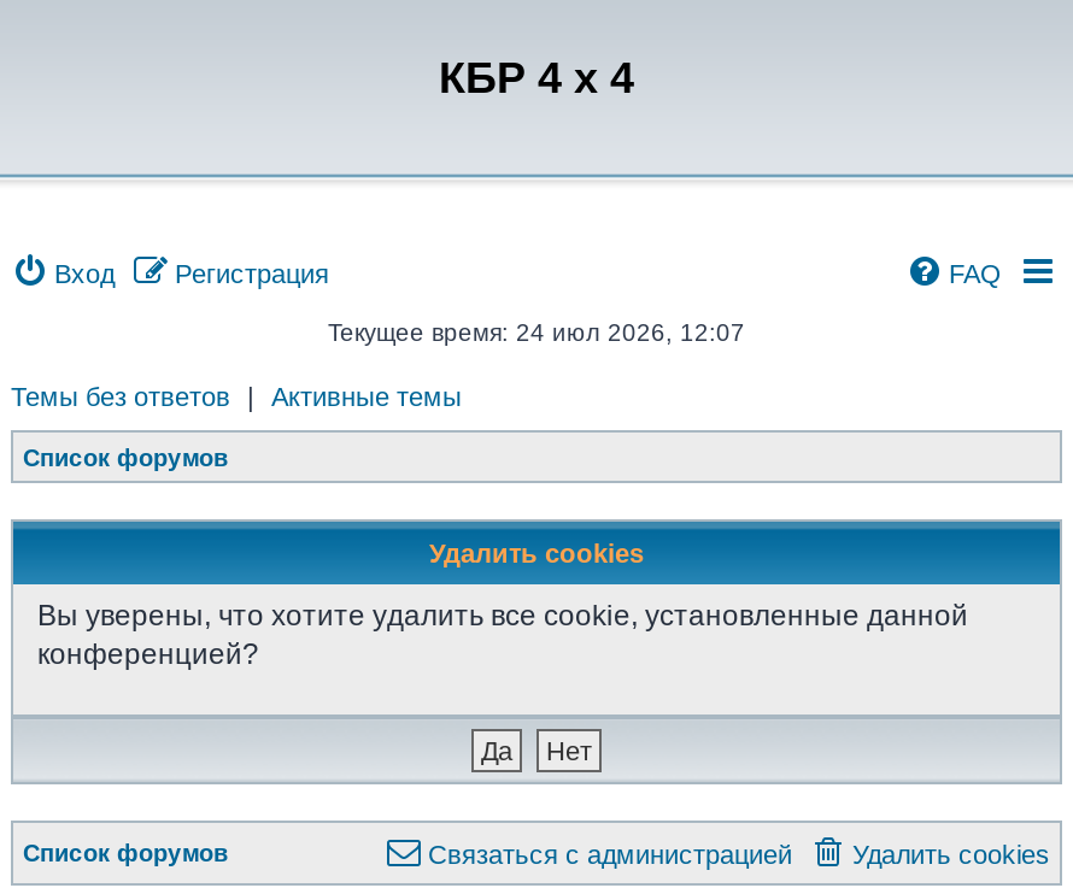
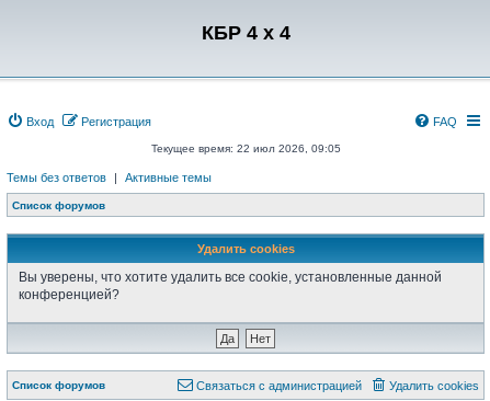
- Текущее время: 24 июл 2026, 12:07
+ Текущее время: 22 июл 2026, 09:05
